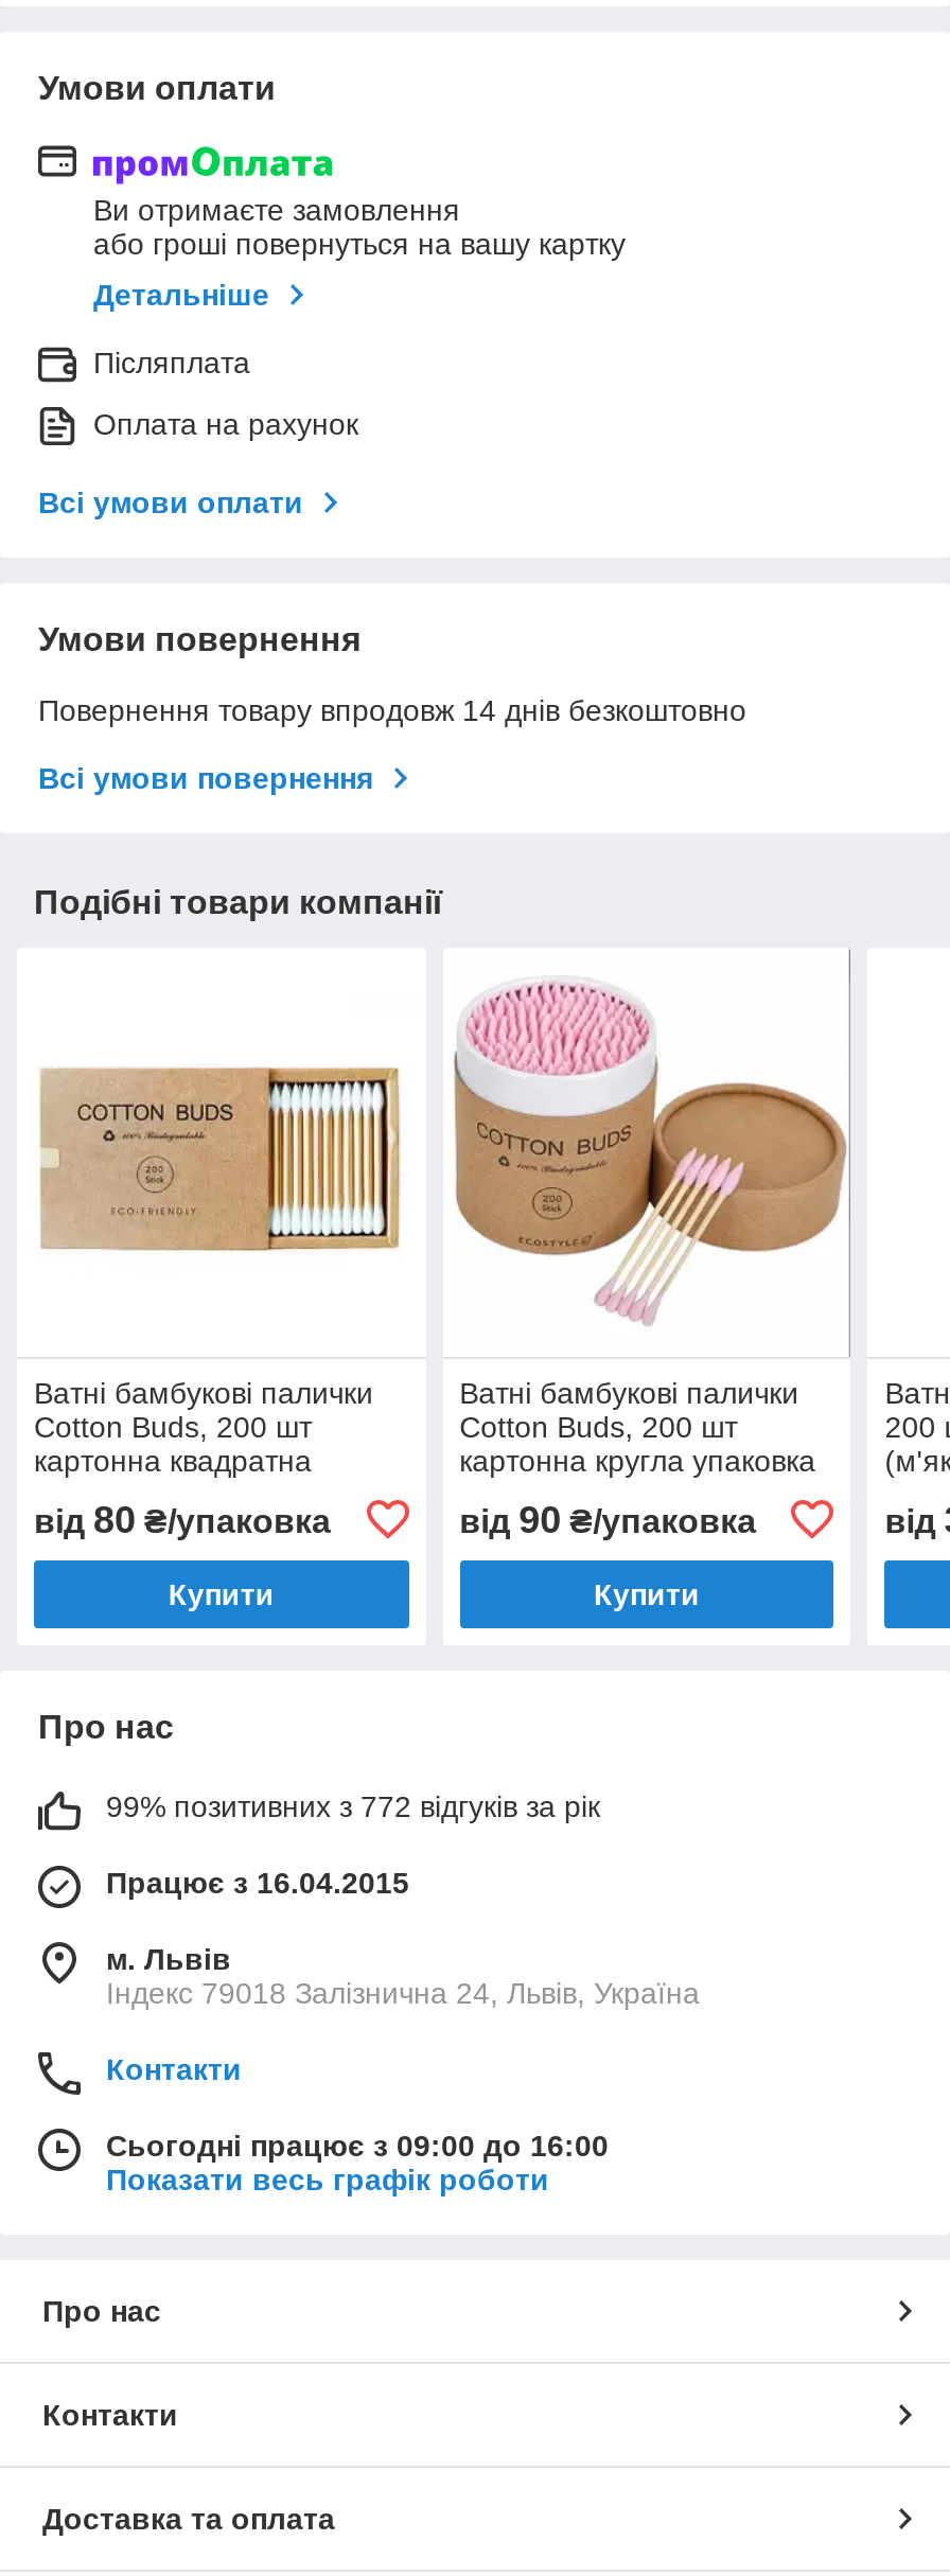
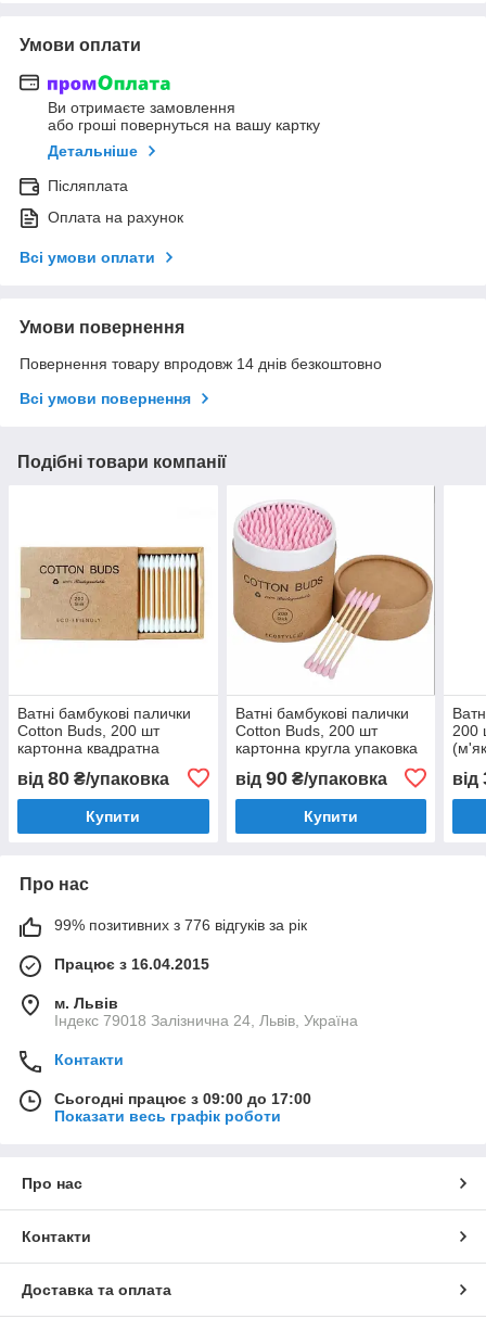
- 99% позитивних з 772 відгуків за рік
+ 99% позитивних з 776 відгуків за рік

- Сьогодні працює з 09:00 до 16:00
+ Сьогодні працює з 09:00 до 17:00
